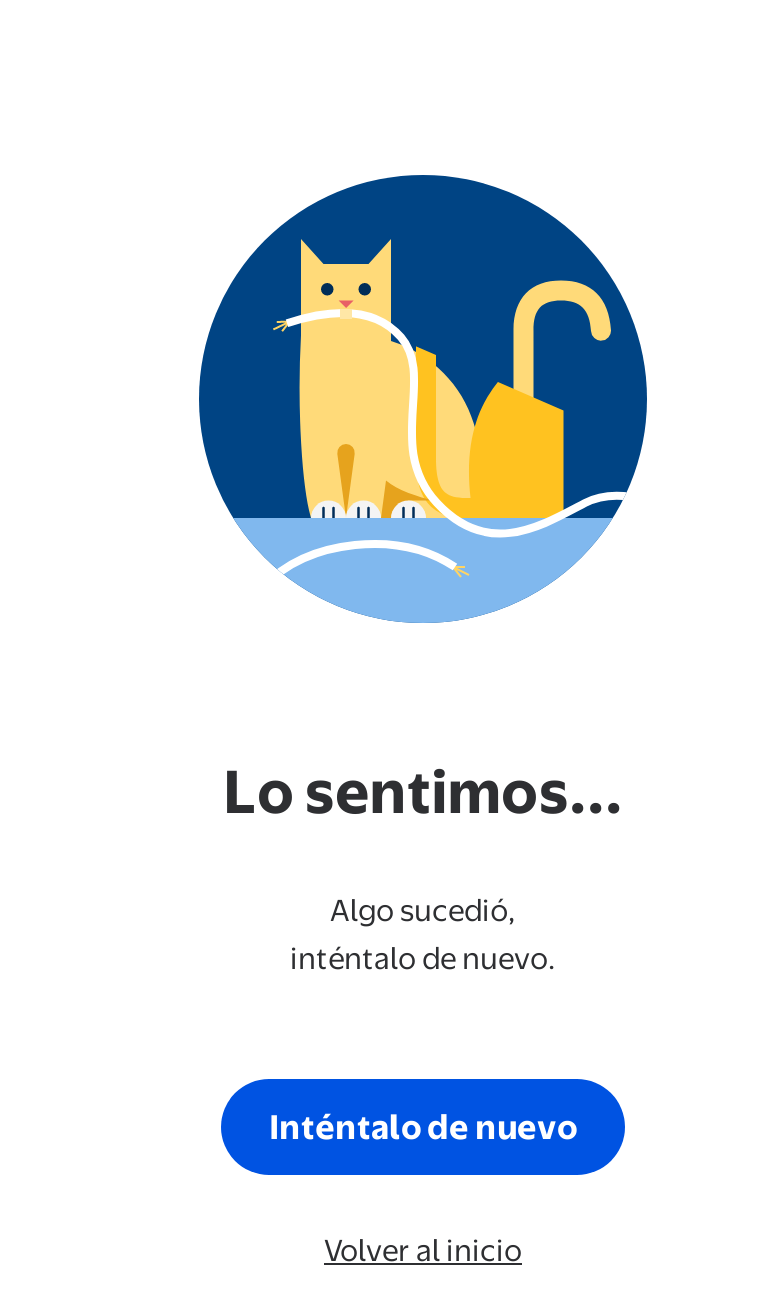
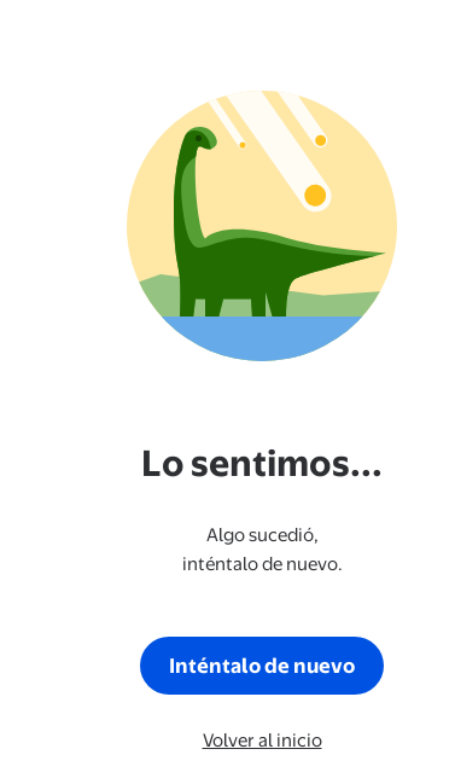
- [image]
+ [image]
